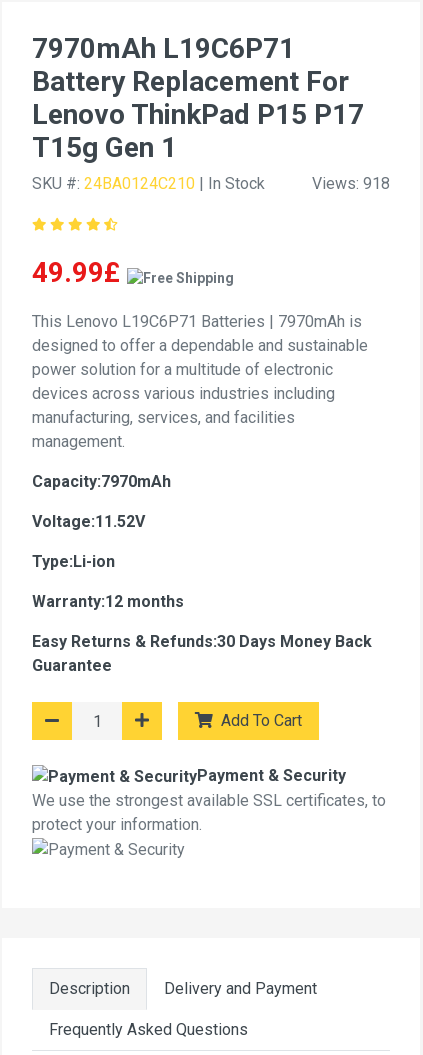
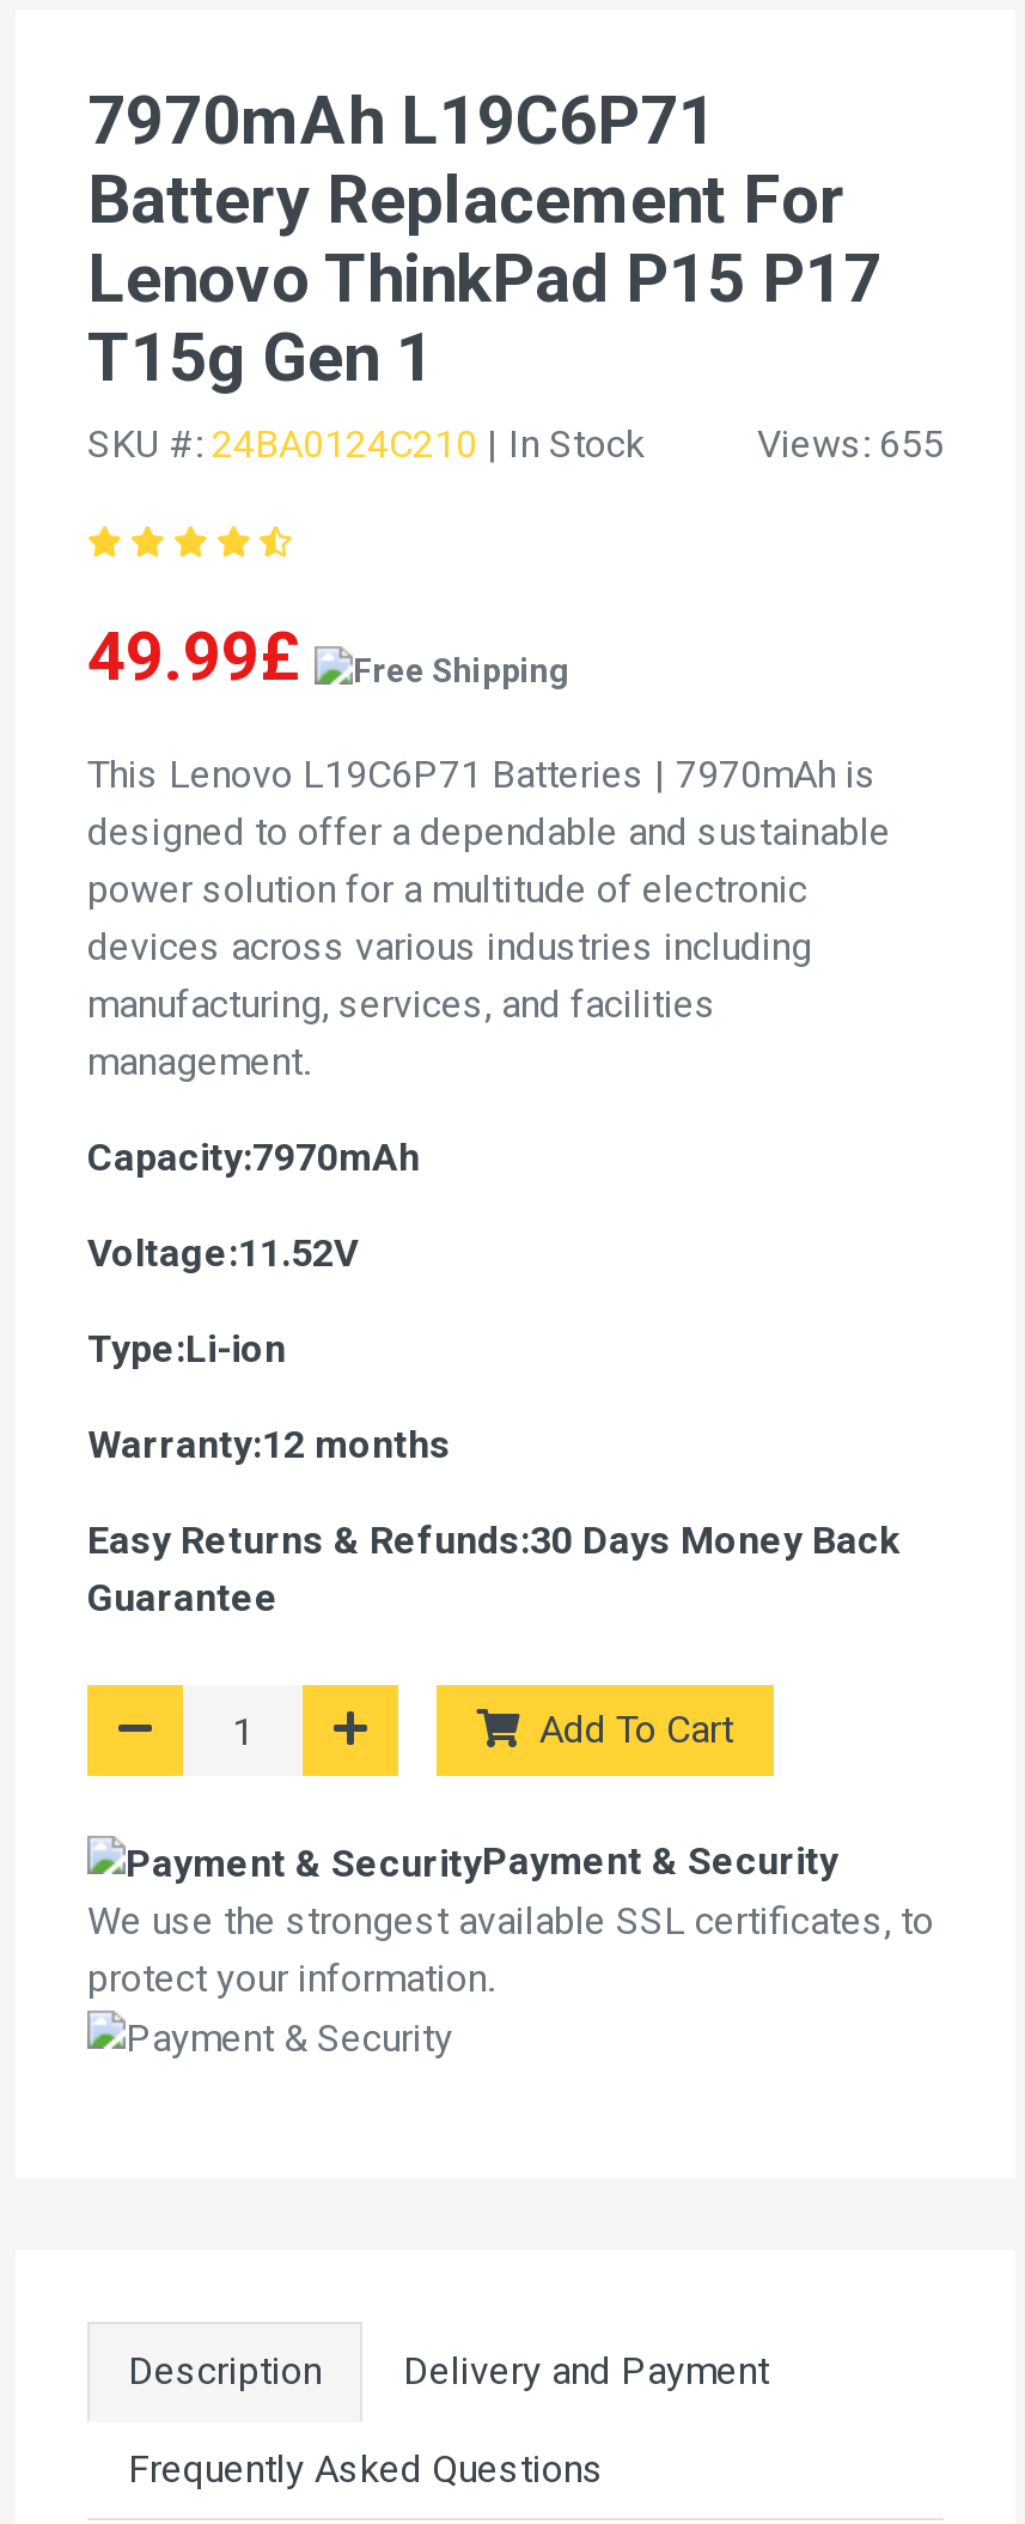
- Views: 918
+ Views: 655
